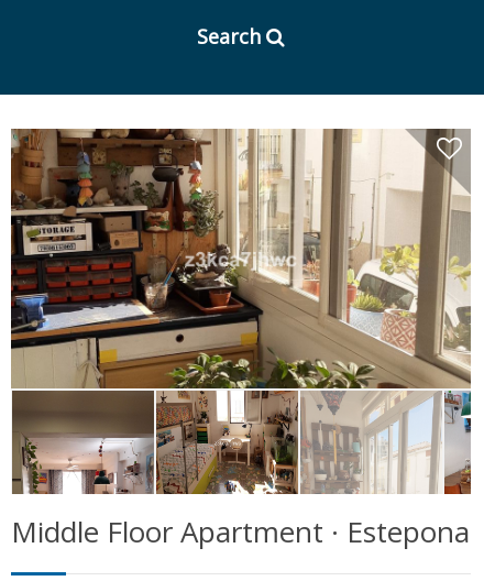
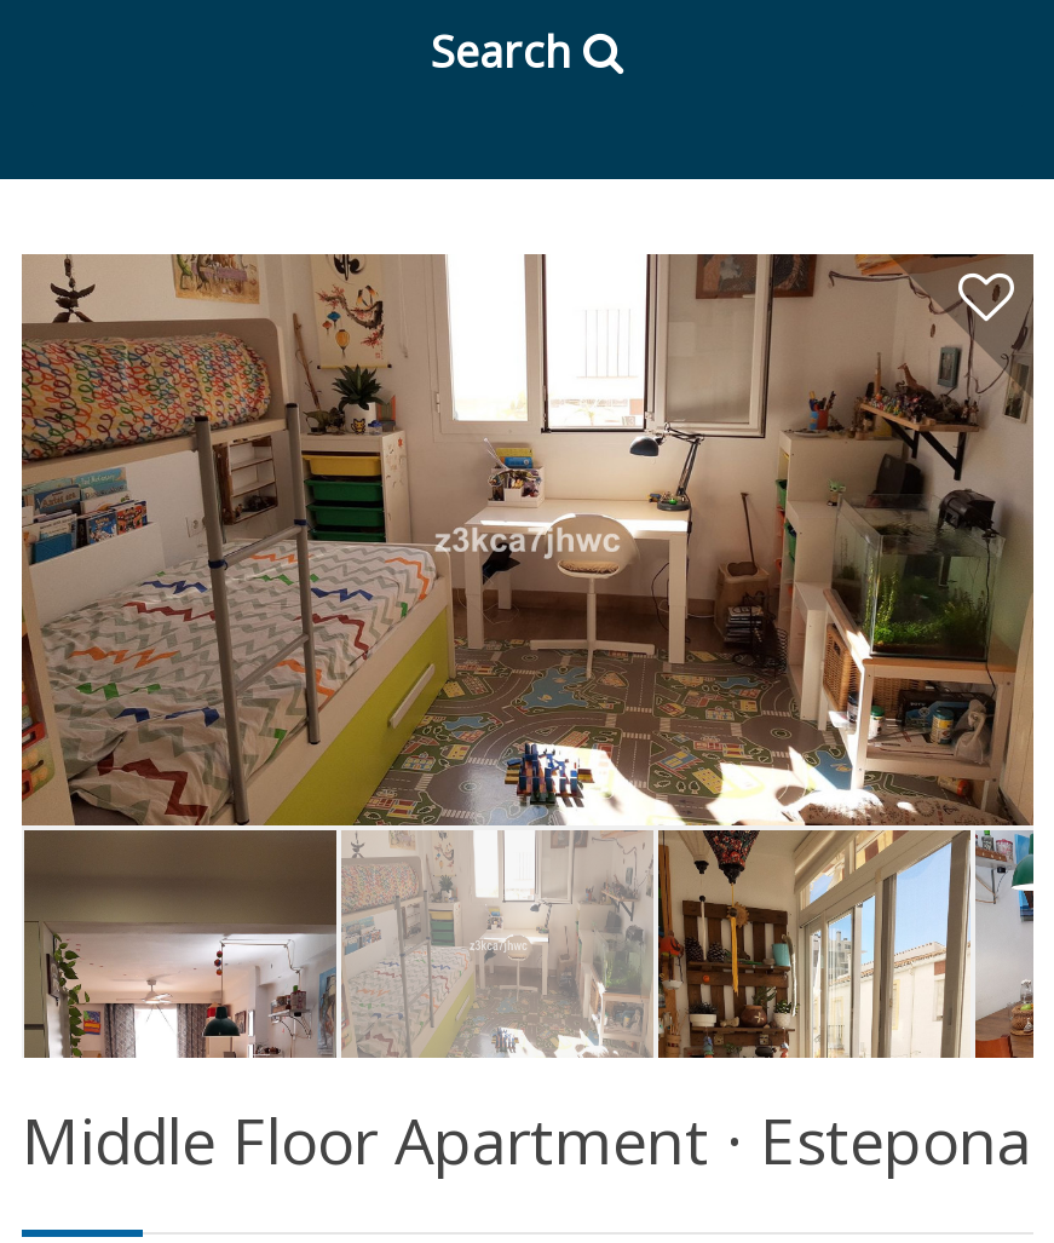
- [image]
+ [image]
